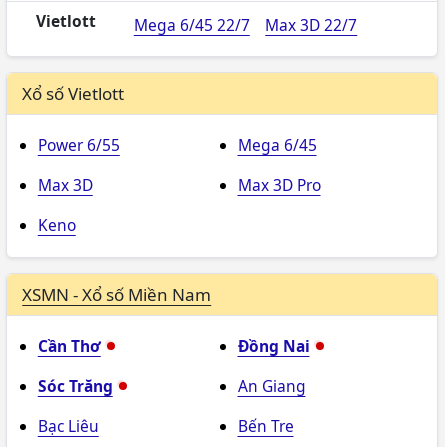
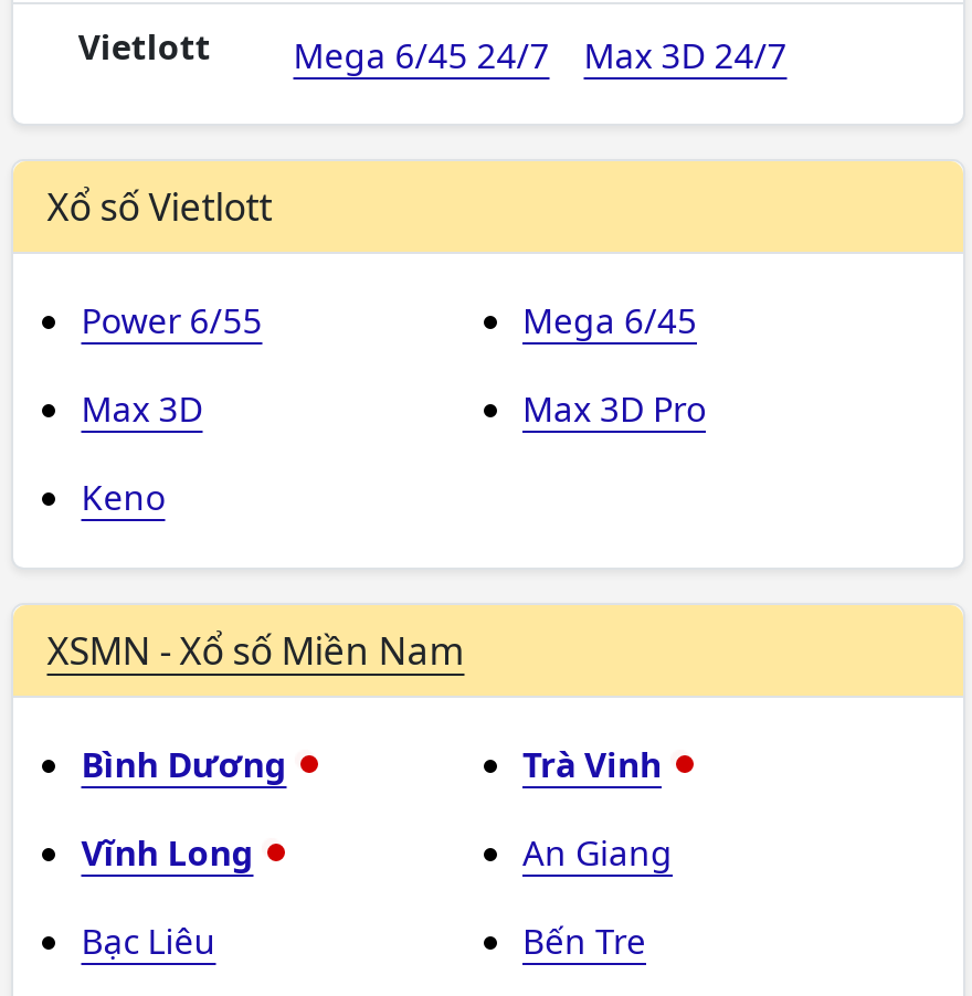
- Mega 6/45 22/7
+ Mega 6/45 24/7

- Max 3D 22/7
+ Max 3D 24/7

- Cần Thơ
- Đồng Nai
+ Bình Dương
+ Trà Vinh

- Sóc Trăng
+ Vĩnh Long
